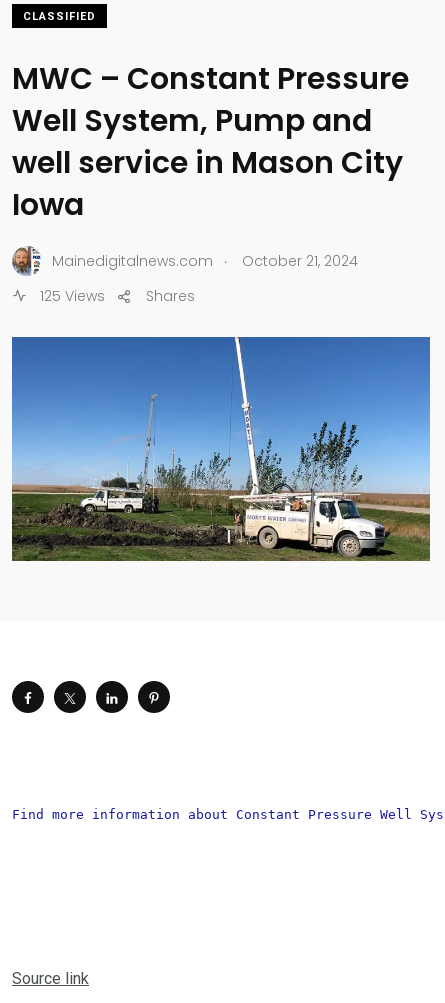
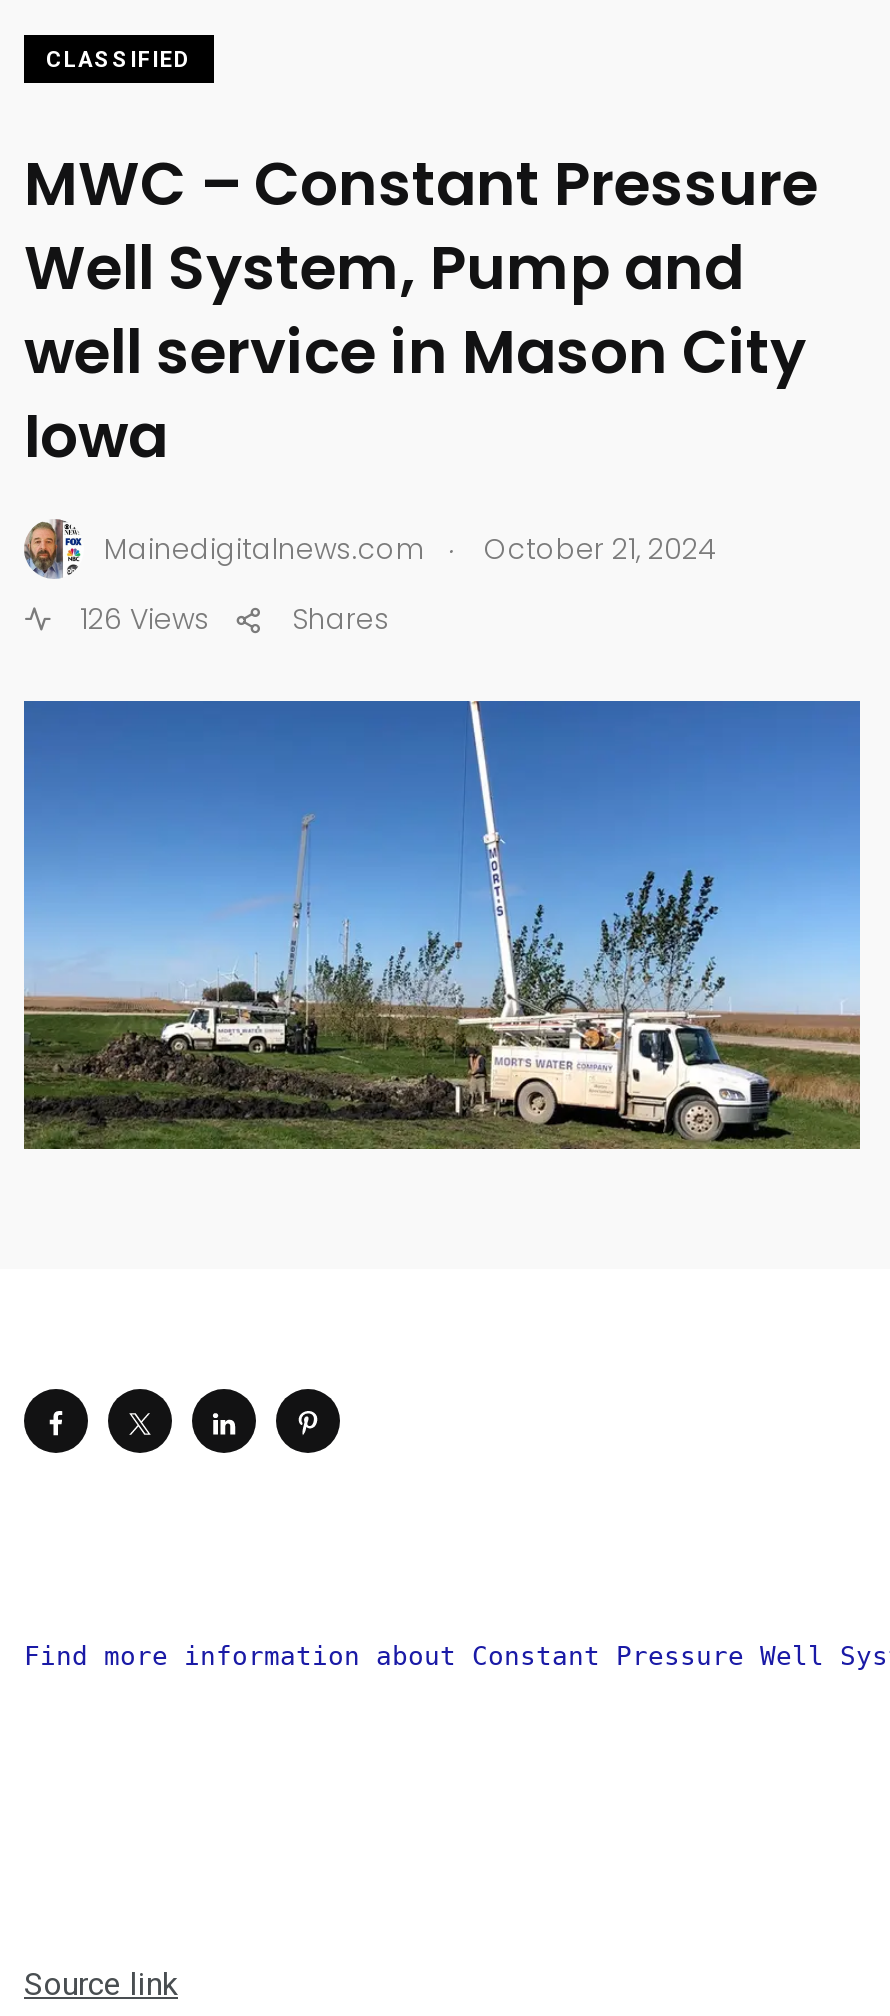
- 125 Views
+ 126 Views
